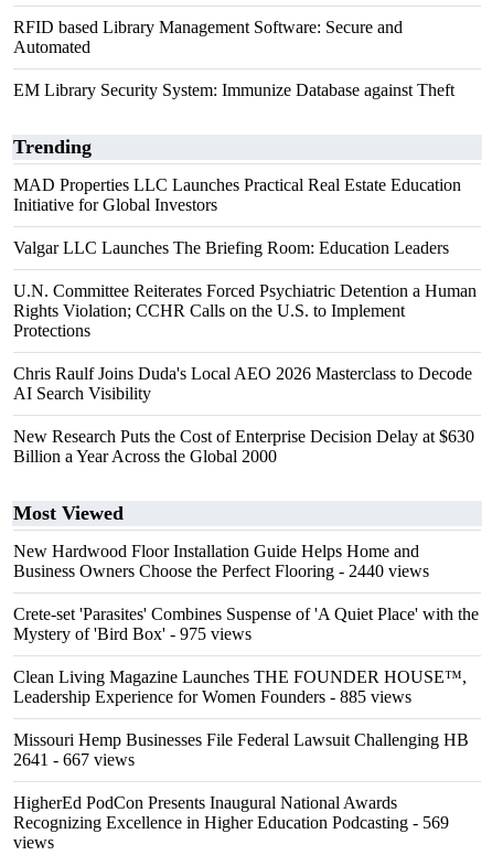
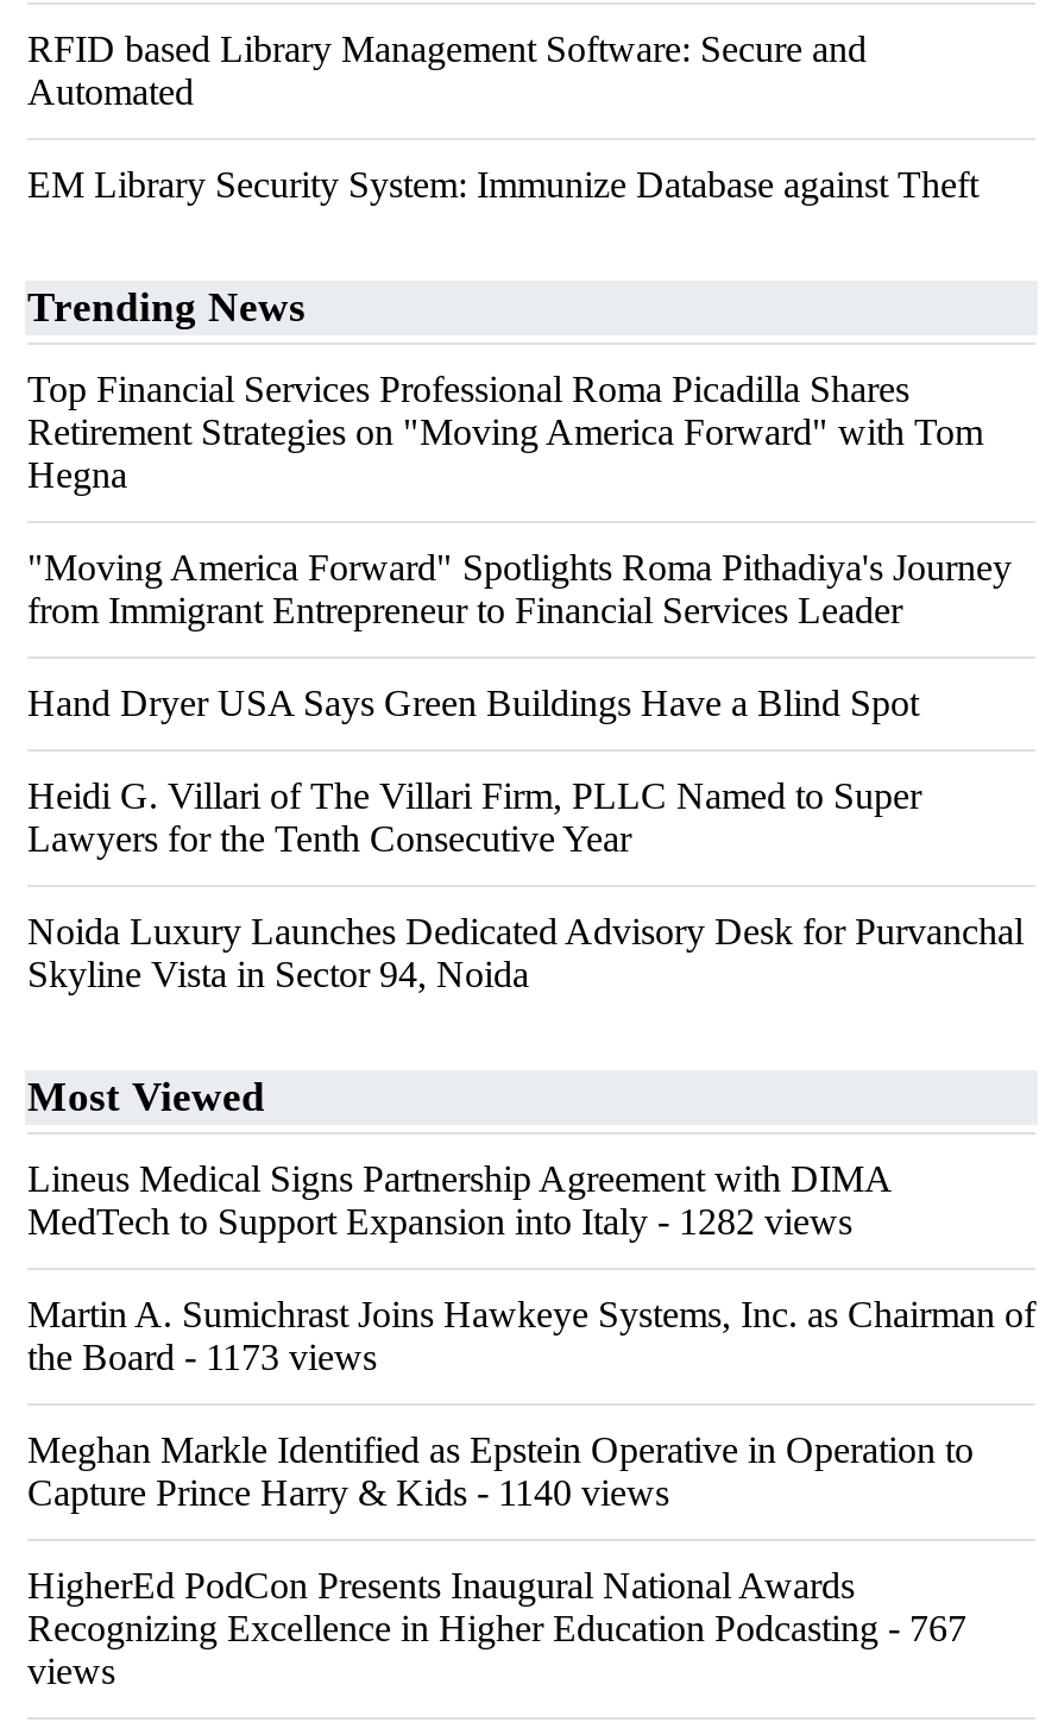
- Trending
+ Trending News

- MAD Properties LLC Launches Practical Real Estate Education
- Initiative for Global Investors
+ Top Financial Services Professional Roma Picadilla Shares
+ Retirement Strategies on "Moving America Forward" with Tom
+ Hegna

- Valgar LLC Launches The Briefing Room: Education Leaders
+ "Moving America Forward" Spotlights Roma Pithadiya's Journey
+ from Immigrant Entrepreneur to Financial Services Leader

- U.N. Committee Reiterates Forced Psychiatric Detention a Human
- Rights Violation; CCHR Calls on the U.S. to Implement
- Protections
+ Hand Dryer USA Says Green Buildings Have a Blind Spot

- Chris Raulf Joins Duda's Local AEO 2026 Masterclass to Decode
- AI Search Visibility
+ Heidi G. Villari of The Villari Firm, PLLC Named to Super
+ Lawyers for the Tenth Consecutive Year

- New Research Puts the Cost of Enterprise Decision Delay at $630
- Billion a Year Across the Global 2000
+ Noida Luxury Launches Dedicated Advisory Desk for Purvanchal
+ Skyline Vista in Sector 94, Noida

- New Hardwood Floor Installation Guide Helps Home and
- Business Owners Choose the Perfect Flooring - 2440 views
- Crete-set 'Parasites' Combines Suspense of 'A Quiet Place' with the
- Mystery of 'Bird Box' - 975 views
- Clean Living Magazine Launches THE FOUNDER HOUSE™,
- Leadership Experience for Women Founders - 885 views
- Missouri Hemp Businesses File Federal Lawsuit Challenging HB
- 2641 - 667 views
+ Lineus Medical Signs Partnership Agreement with DIMA
+ MedTech to Support Expansion into Italy - 1282 views
+ Martin A. Sumichrast Joins Hawkeye Systems, Inc. as Chairman of
+ the Board - 1173 views
+ Meghan Markle Identified as Epstein Operative in Operation to
+ Capture Prince Harry & Kids - 1140 views

- Recognizing Excellence in Higher Education Podcasting - 569
+ Recognizing Excellence in Higher Education Podcasting - 767
